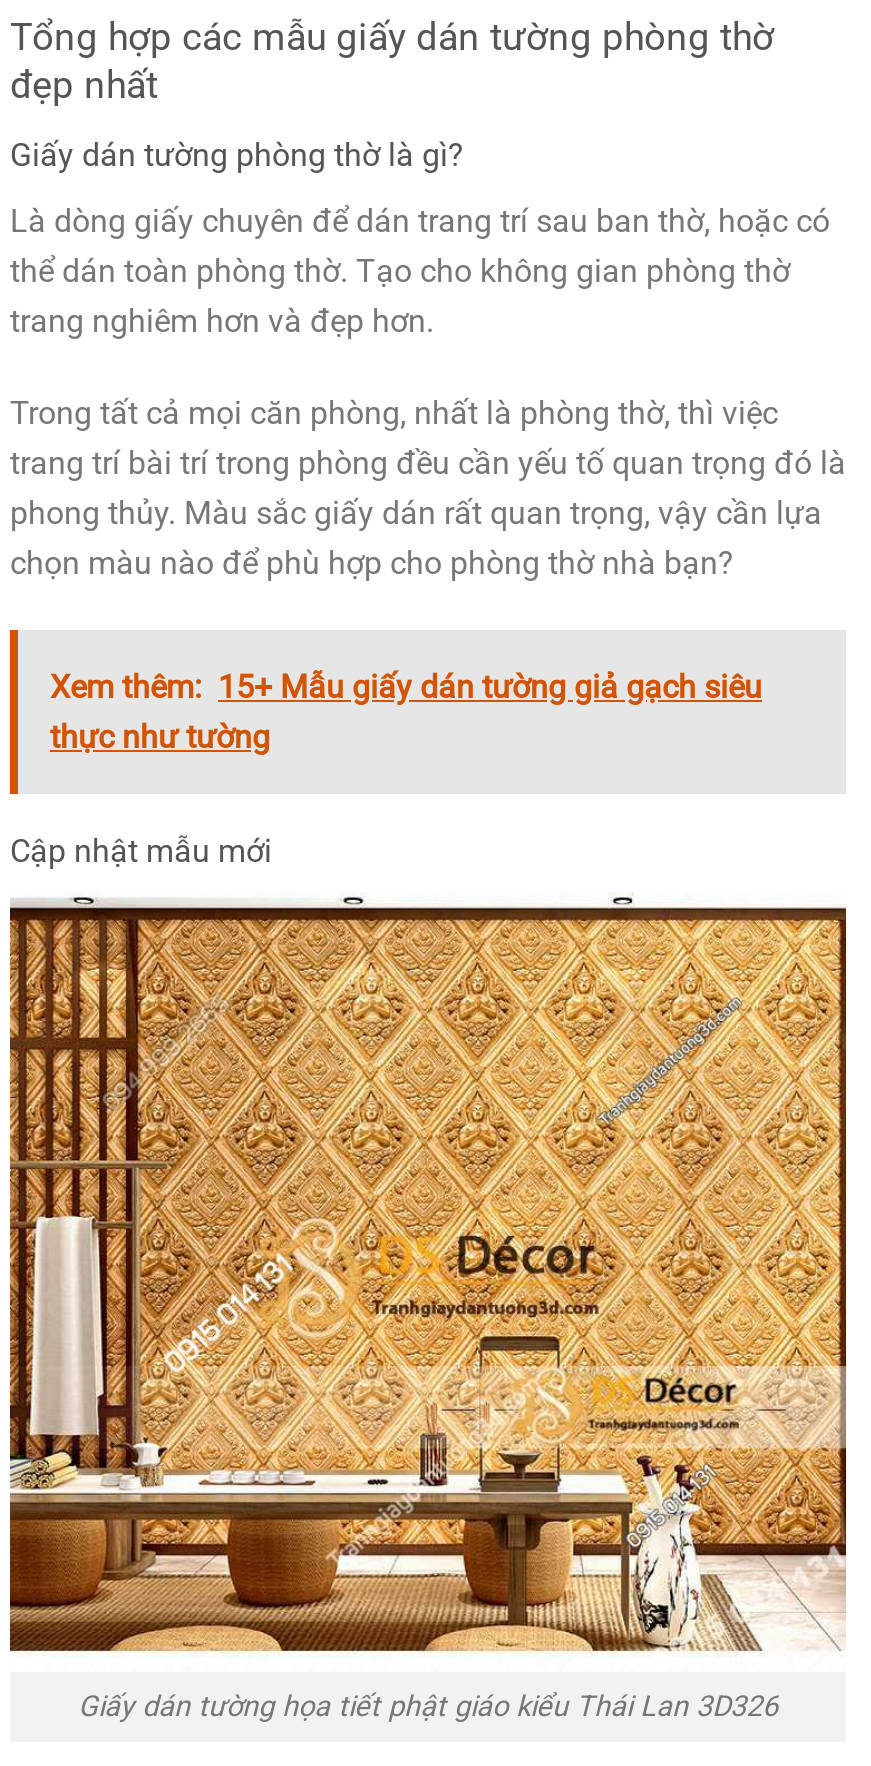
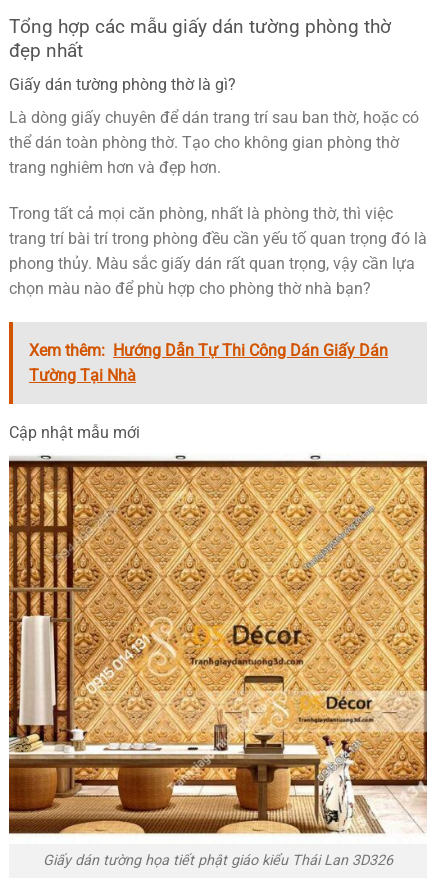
- Xem thêm: 15+ Mẫu giấy dán tường giả gạch siêu
- thực như tường
+ Xem thêm: Hướng Dẫn Tự Thi Công Dán Giấy Dán
+ Tường Tại Nhà
